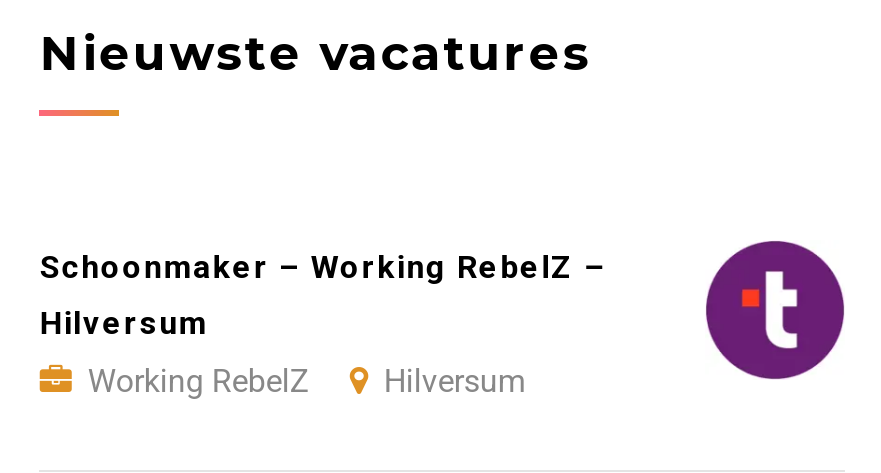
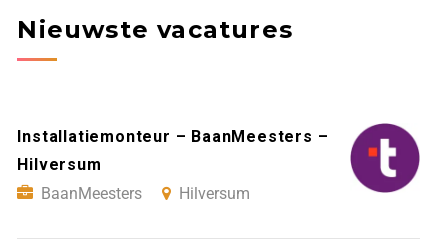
- Schoonmaker – Working RebelZ –
+ Installatiemonteur – BaanMeesters –

- Working RebelZ
+ BaanMeesters
